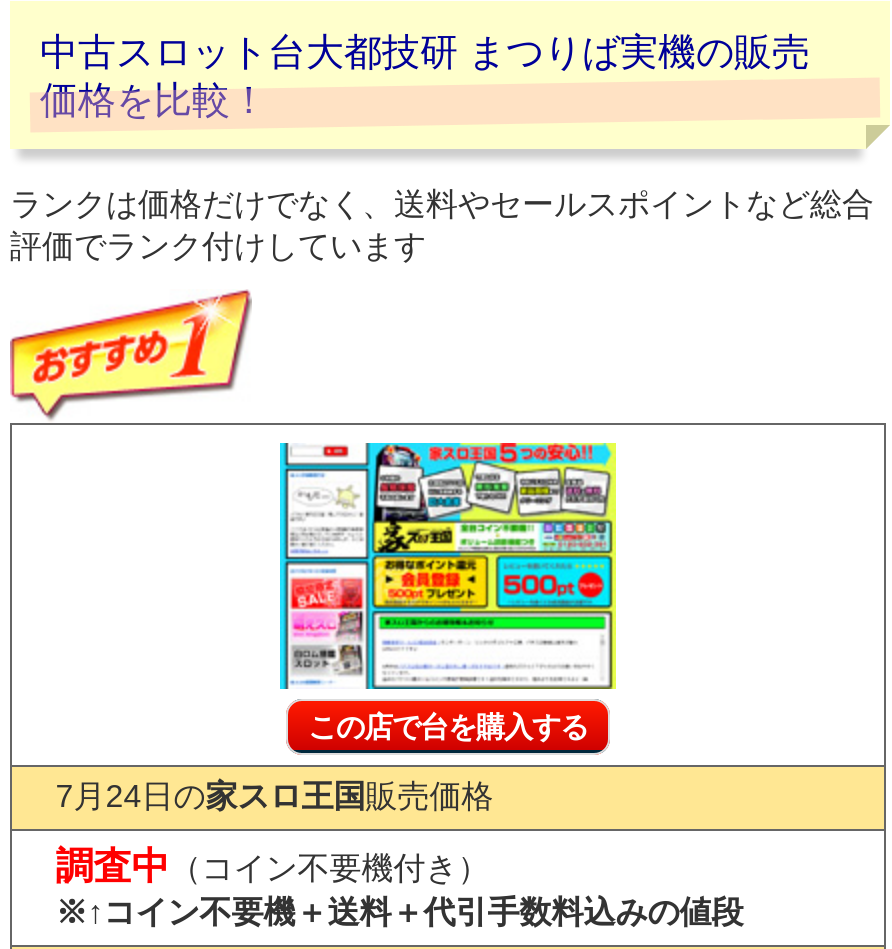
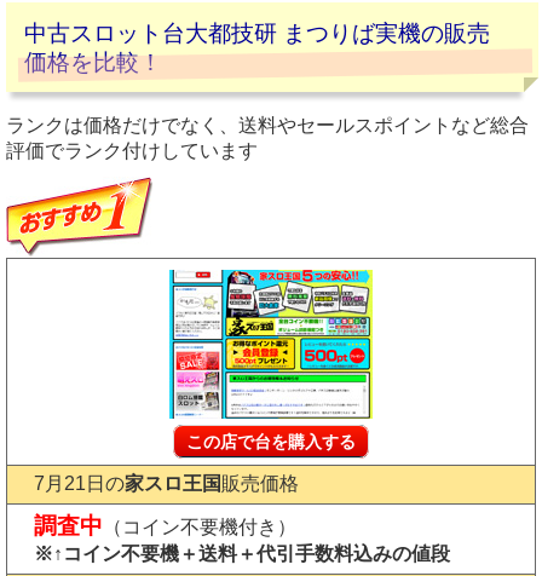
- 7月24日の家スロ王国販売価格
+ 7月21日の家スロ王国販売価格
